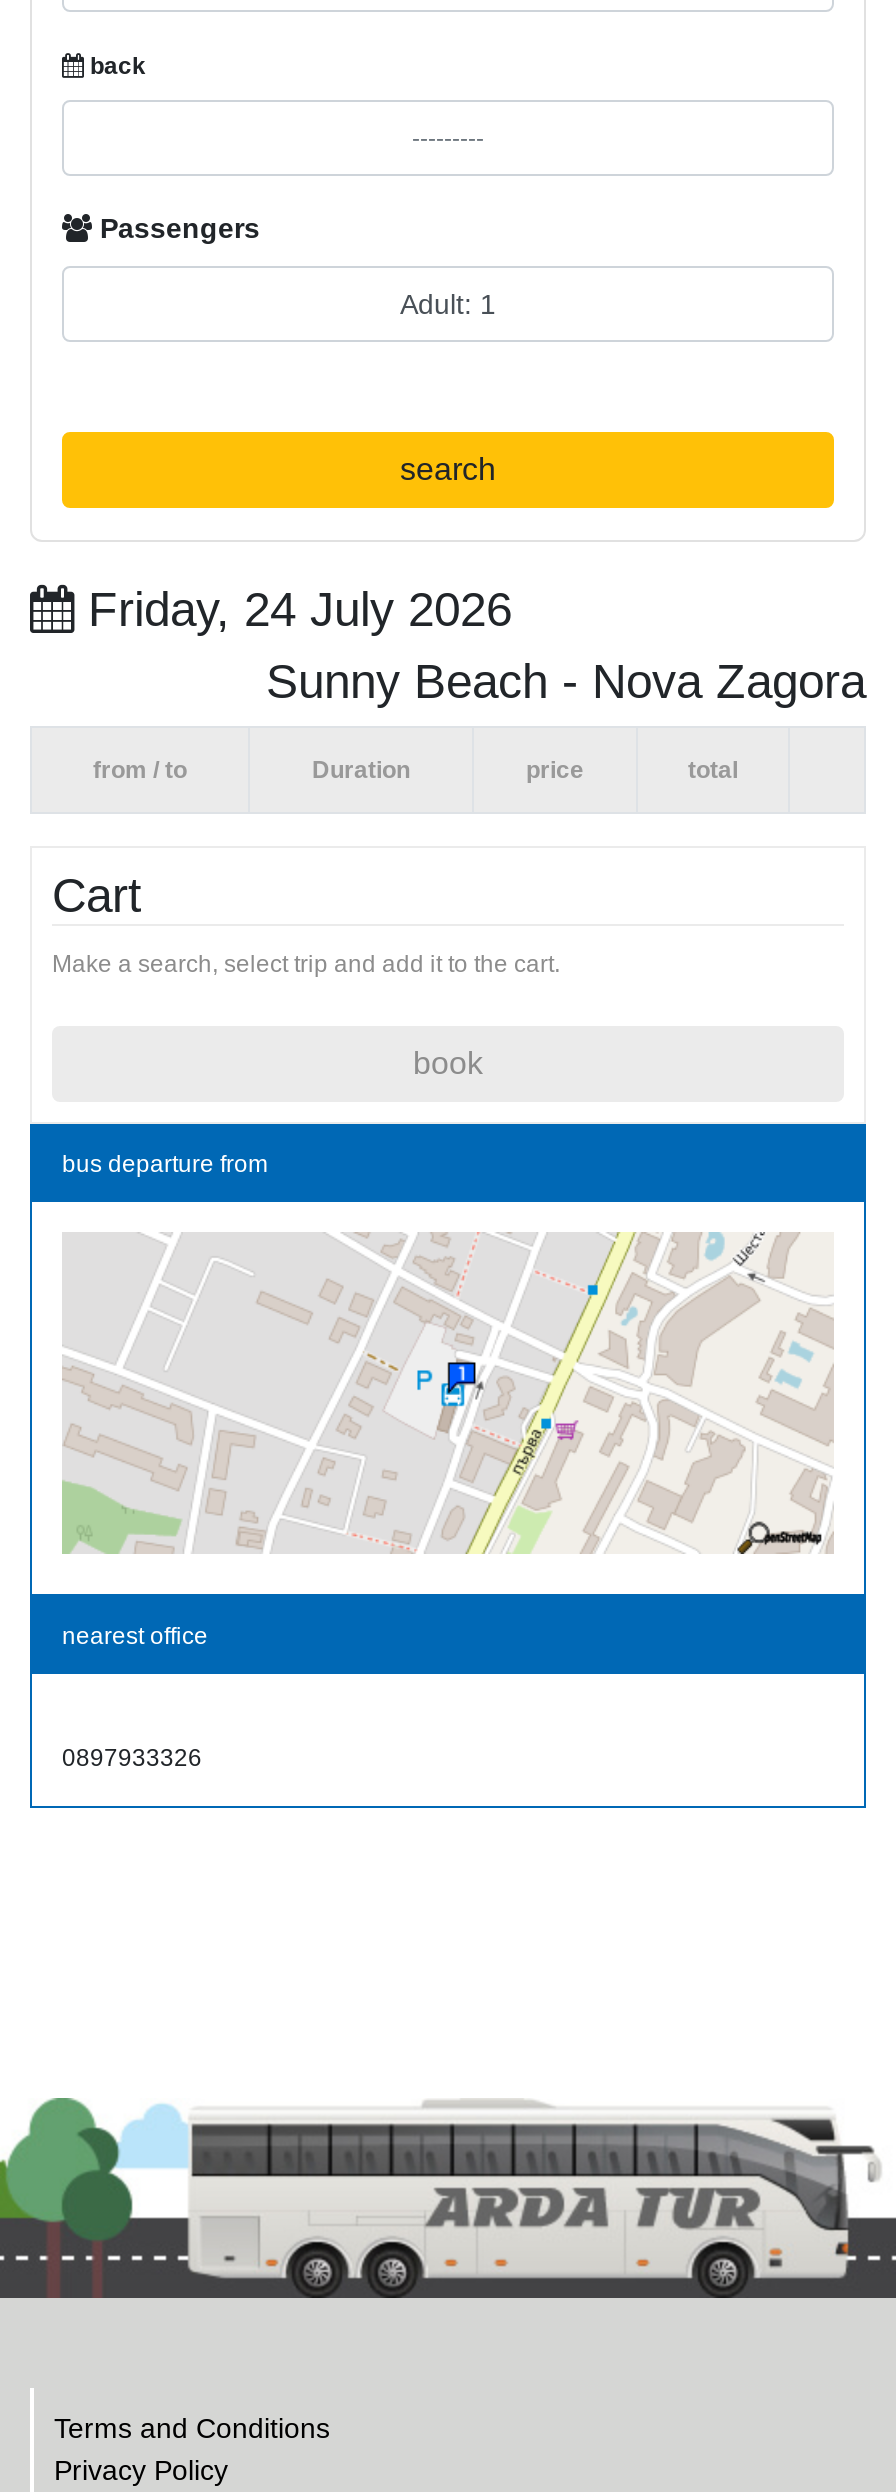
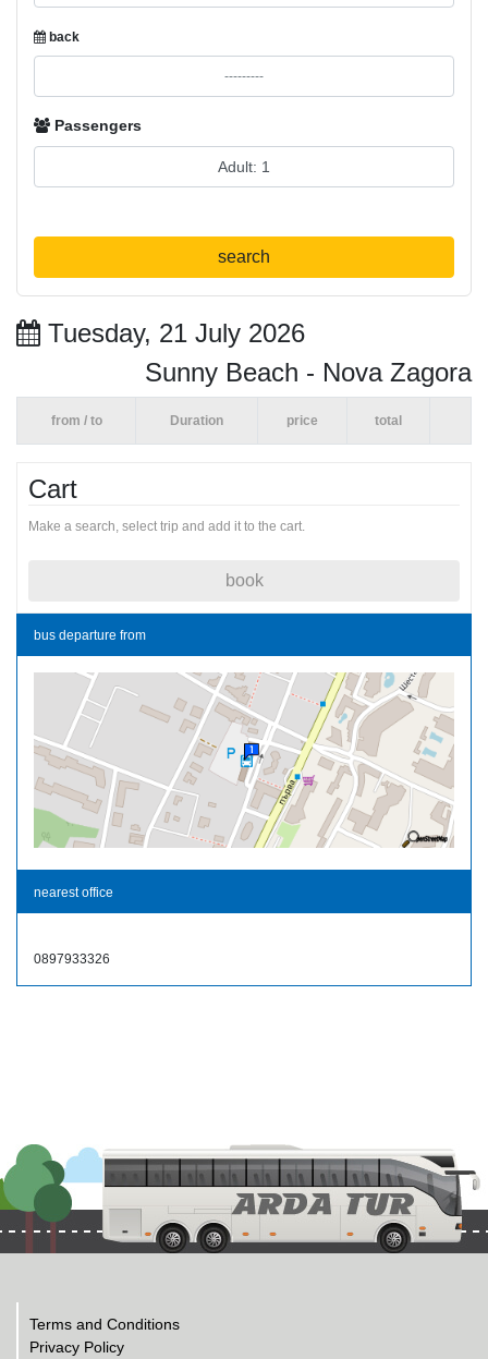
- Friday, 24 July 2026
+ Tuesday, 21 July 2026
